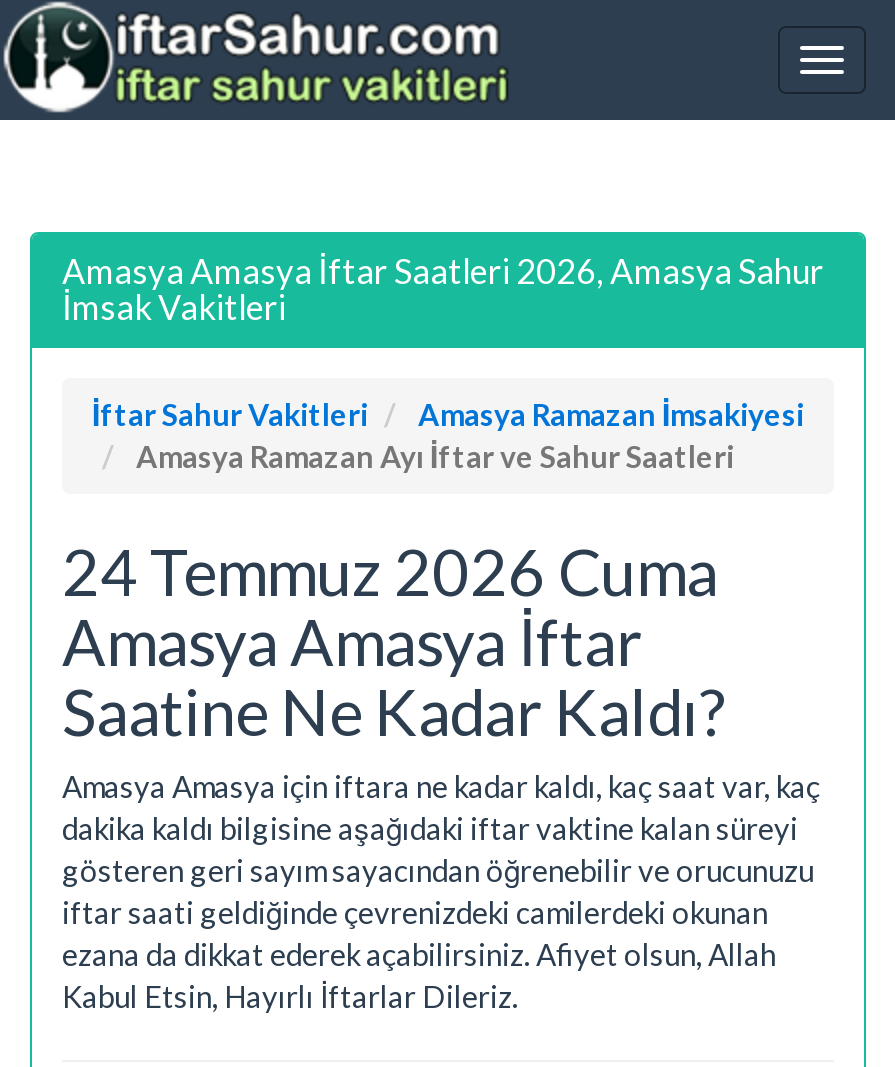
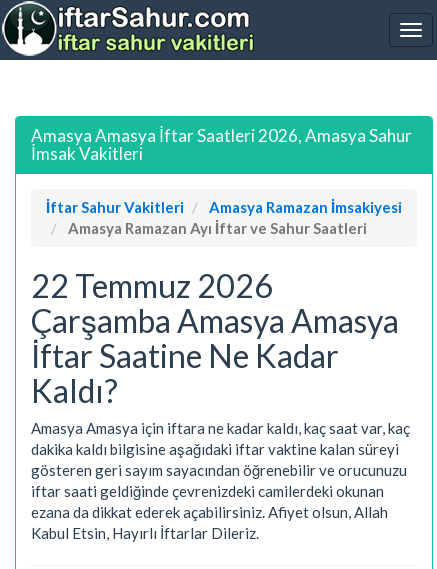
- 24 Temmuz 2026 Cuma
- Amasya Amasya İftar
- Saatine Ne Kadar Kaldı?
+ 22 Temmuz 2026
+ Çarşamba Amasya Amasya
+ İftar Saatine Ne Kadar
+ Kaldı?
